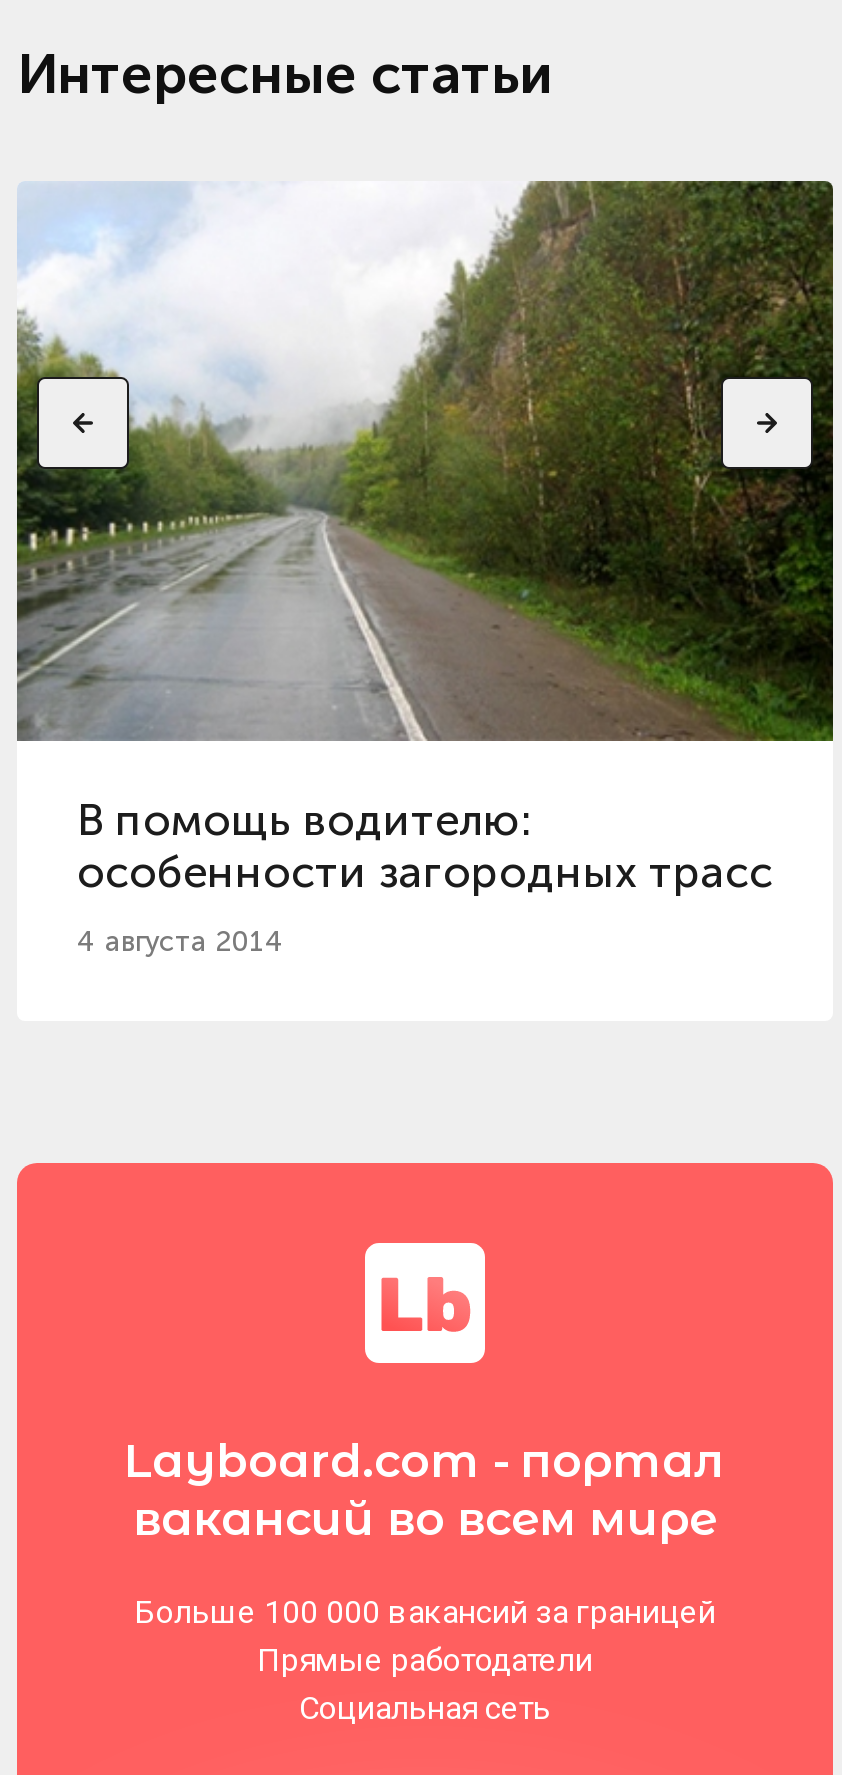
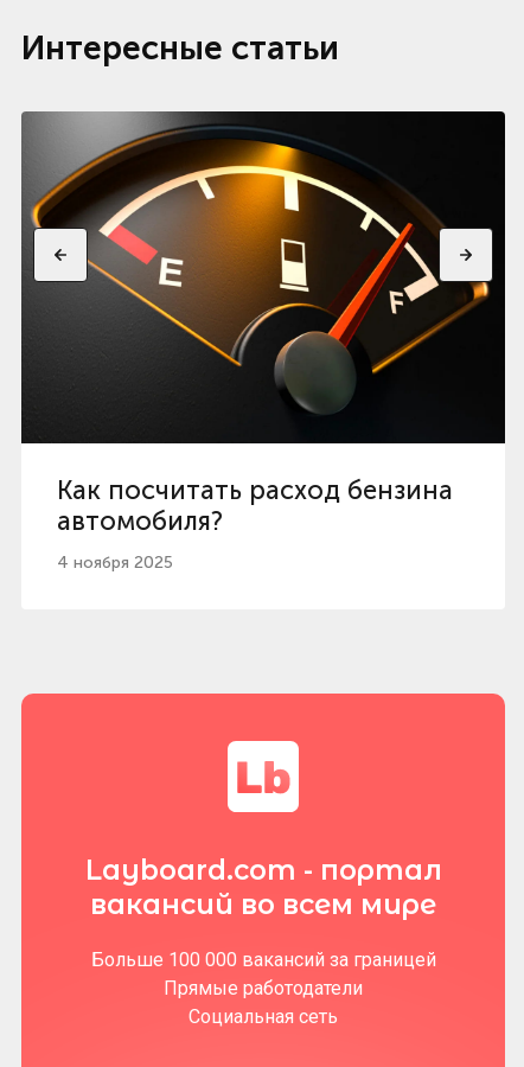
- [image]
- В помощь водителю:
- особенности загородных трасс
+ [image]
+ Как посчитать расход бензина
+ автомобиля?

- 4 августа 2014
+ 4 ноября 2025
